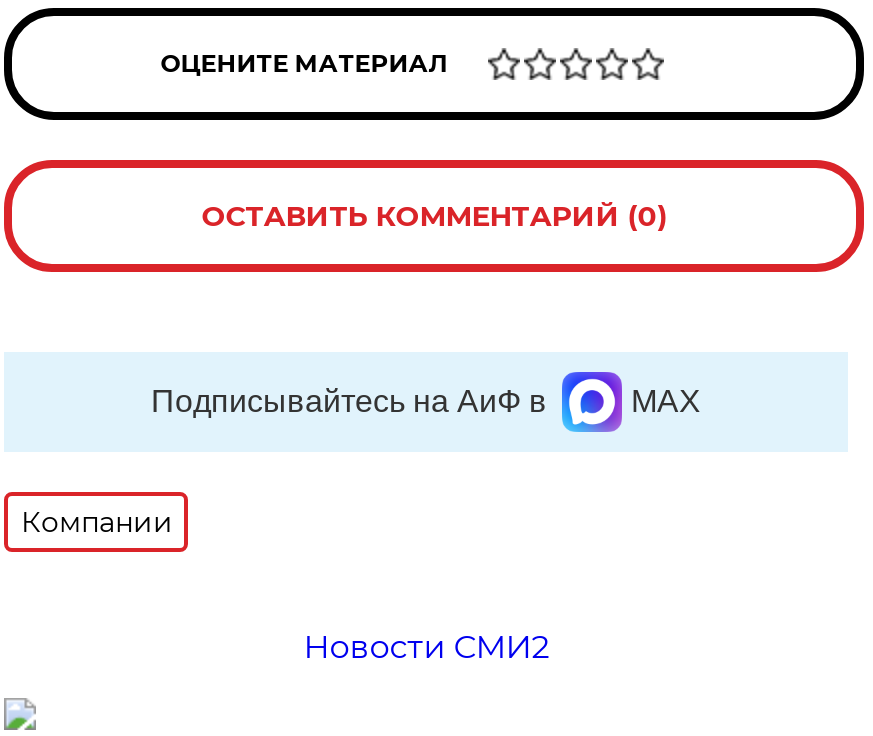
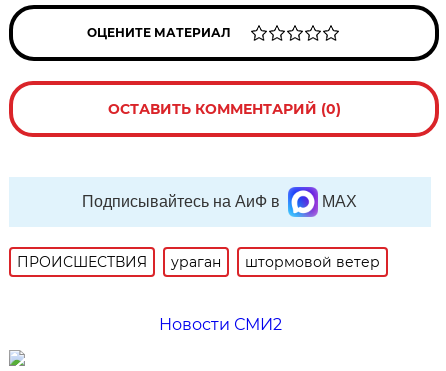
- Компании
+ ПРОИСШЕСТВИЯ
+ ураган
+ штормовой ветер
